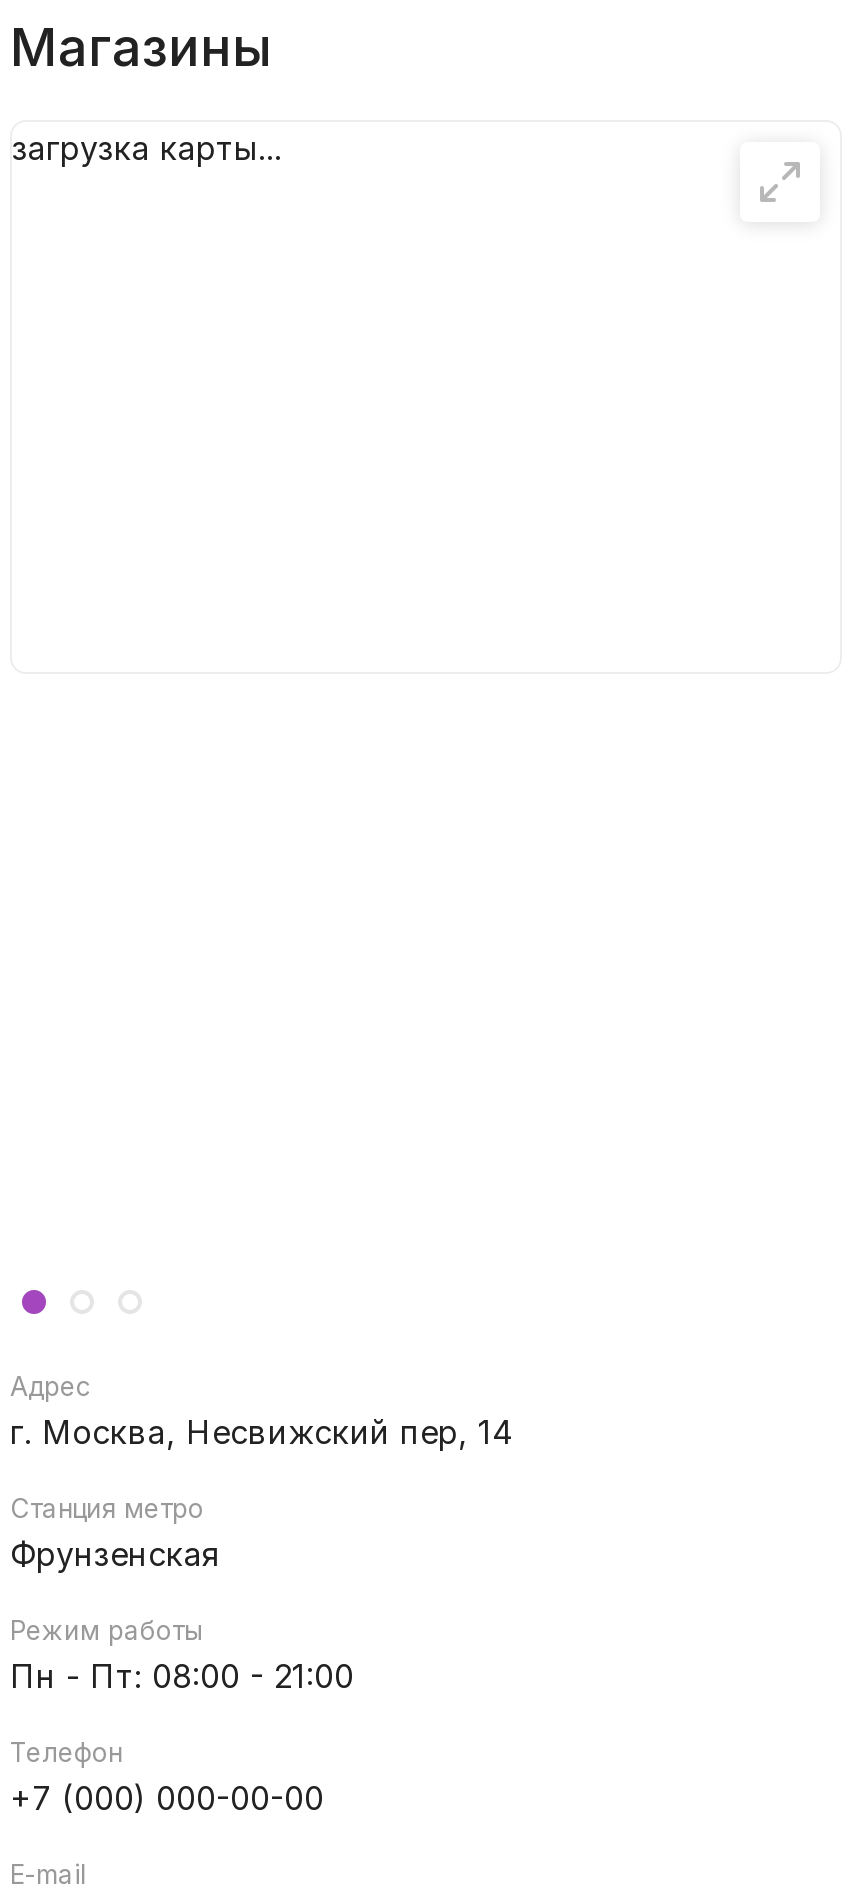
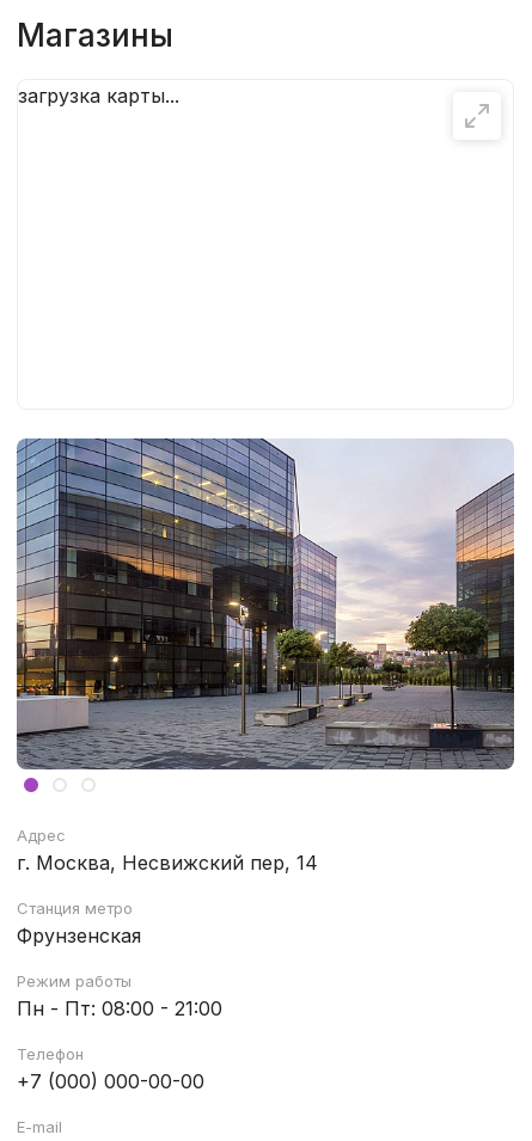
+ [image]
